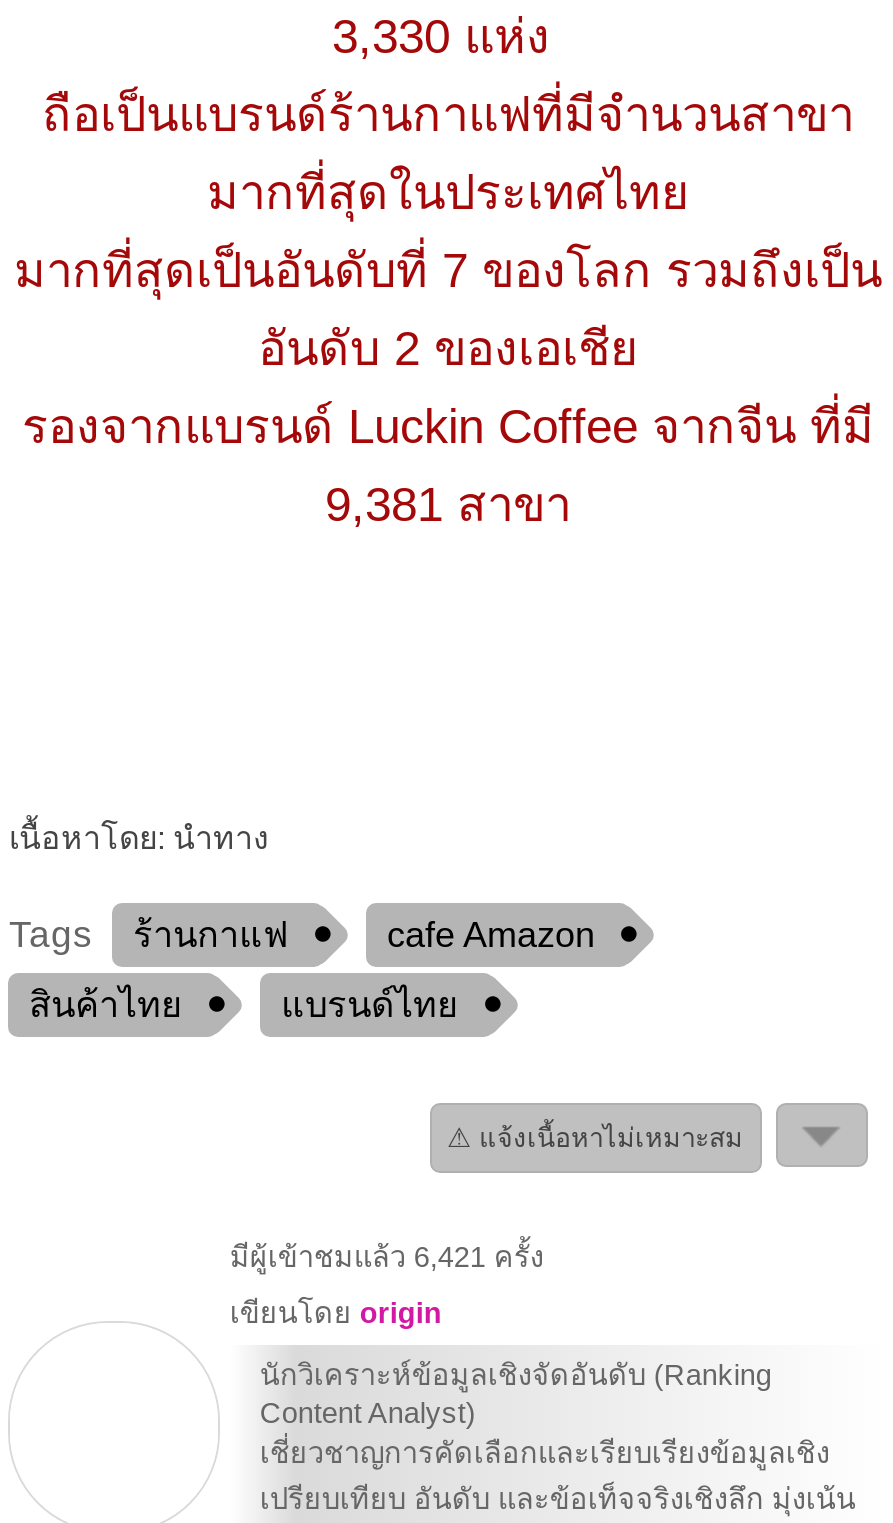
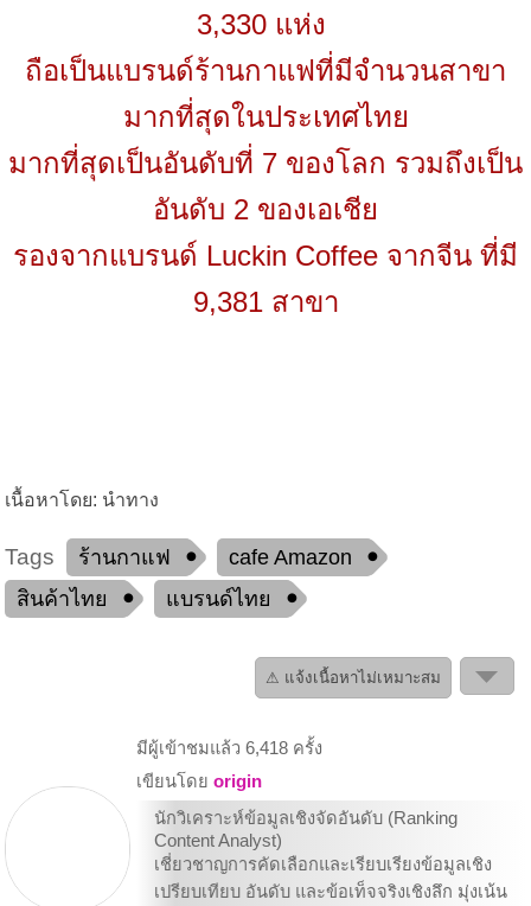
- มีผู้เข้าชมแล้ว 6,421 ครั้ง
+ มีผู้เข้าชมแล้ว 6,418 ครั้ง
